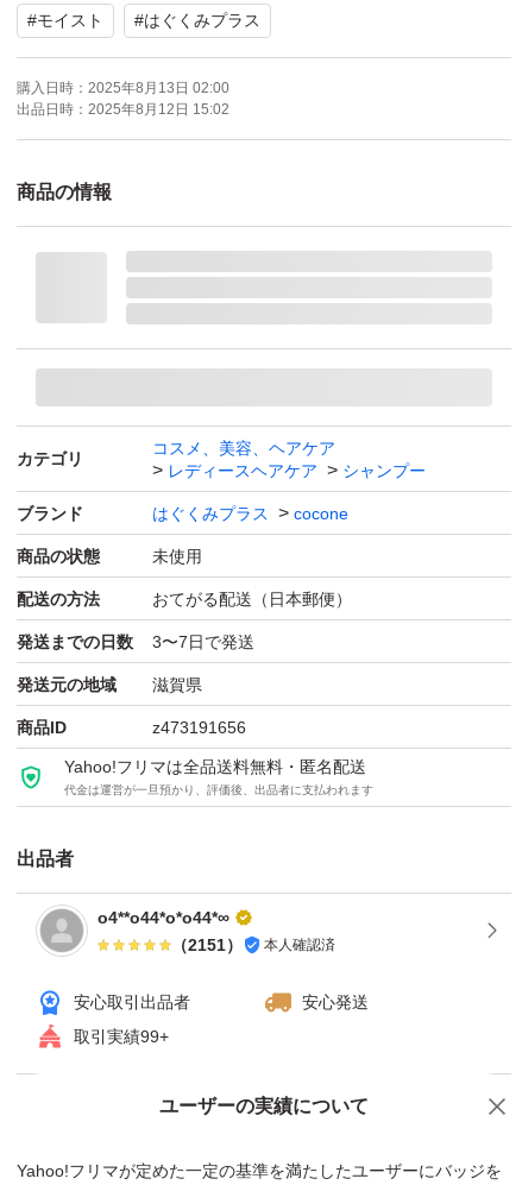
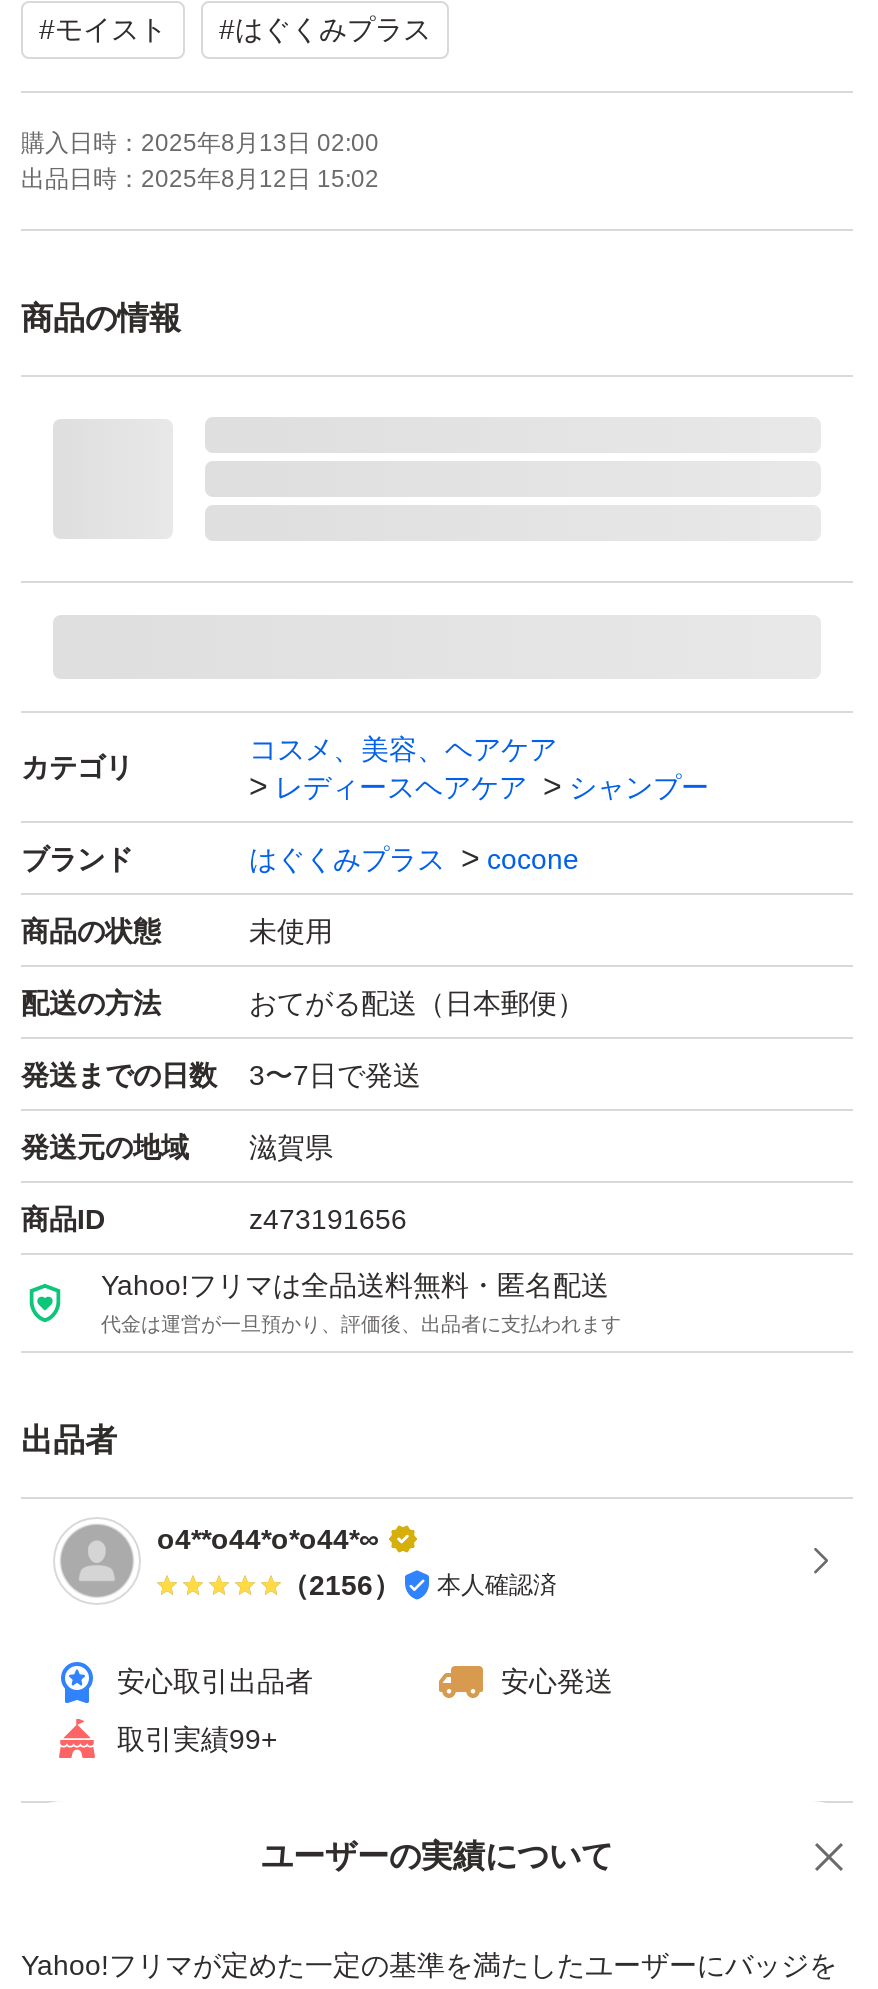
- （2151） 本人確認済
+ （2156） 本人確認済
